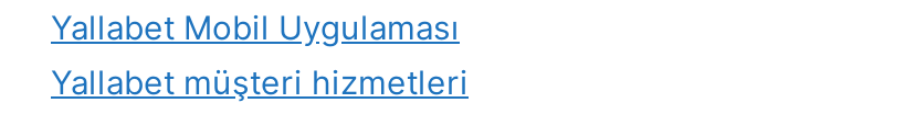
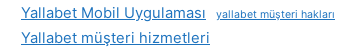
+ yallabet müşteri hakları
